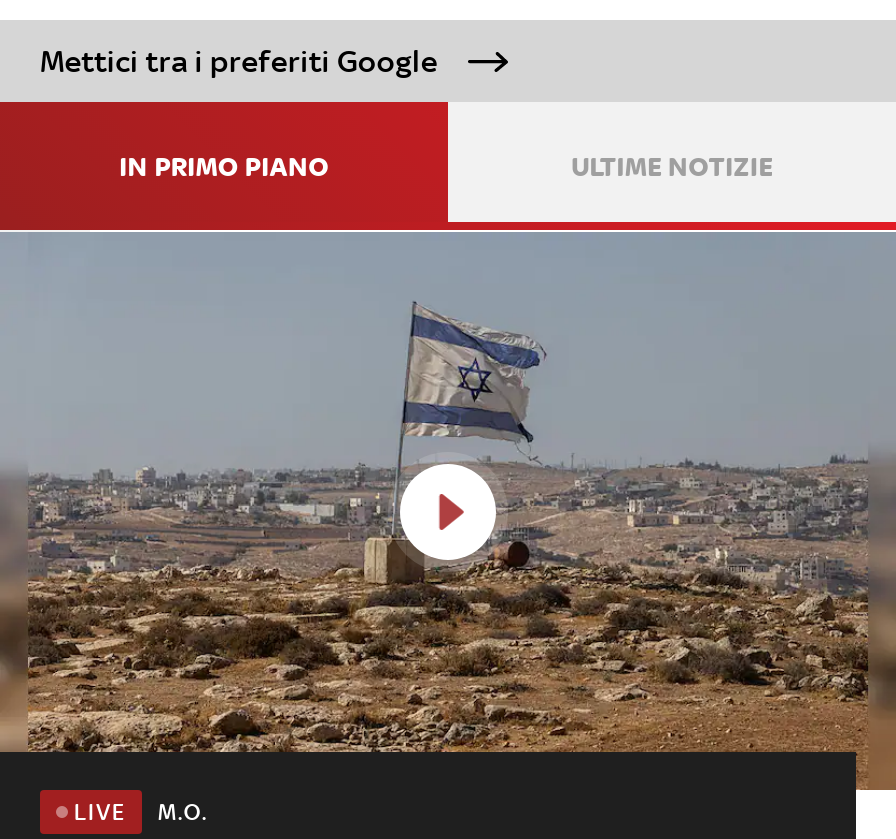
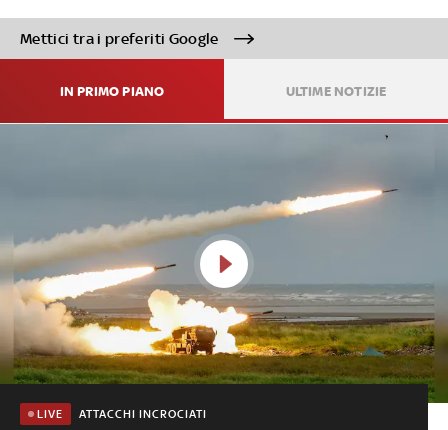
- [image]
- M.O.
+ [image]
+ ATTACCHI INCROCIATI
